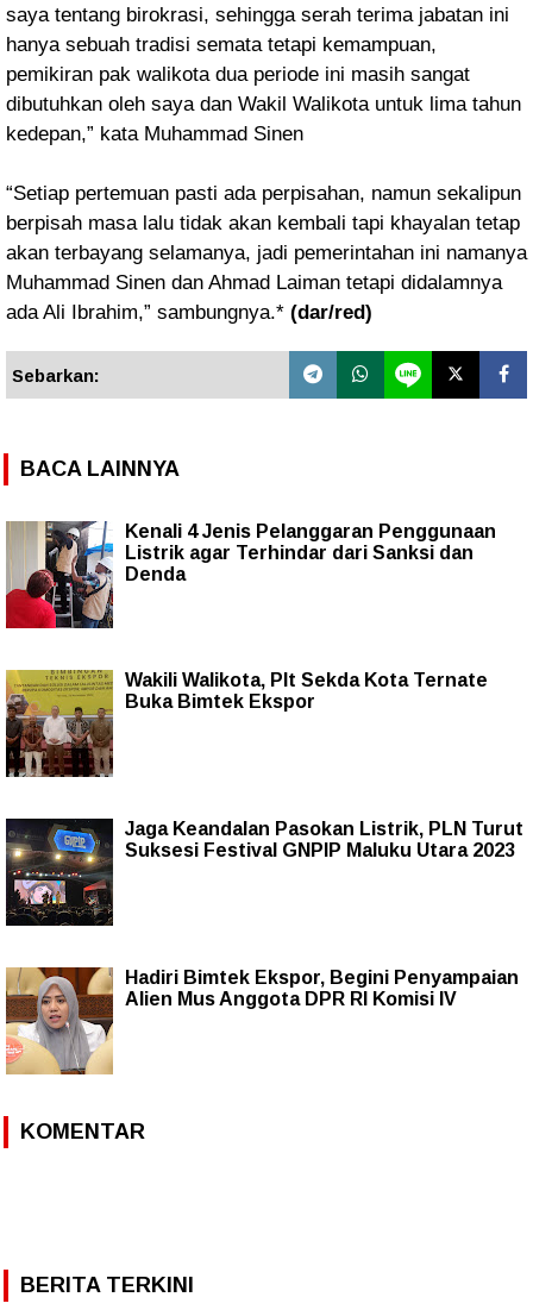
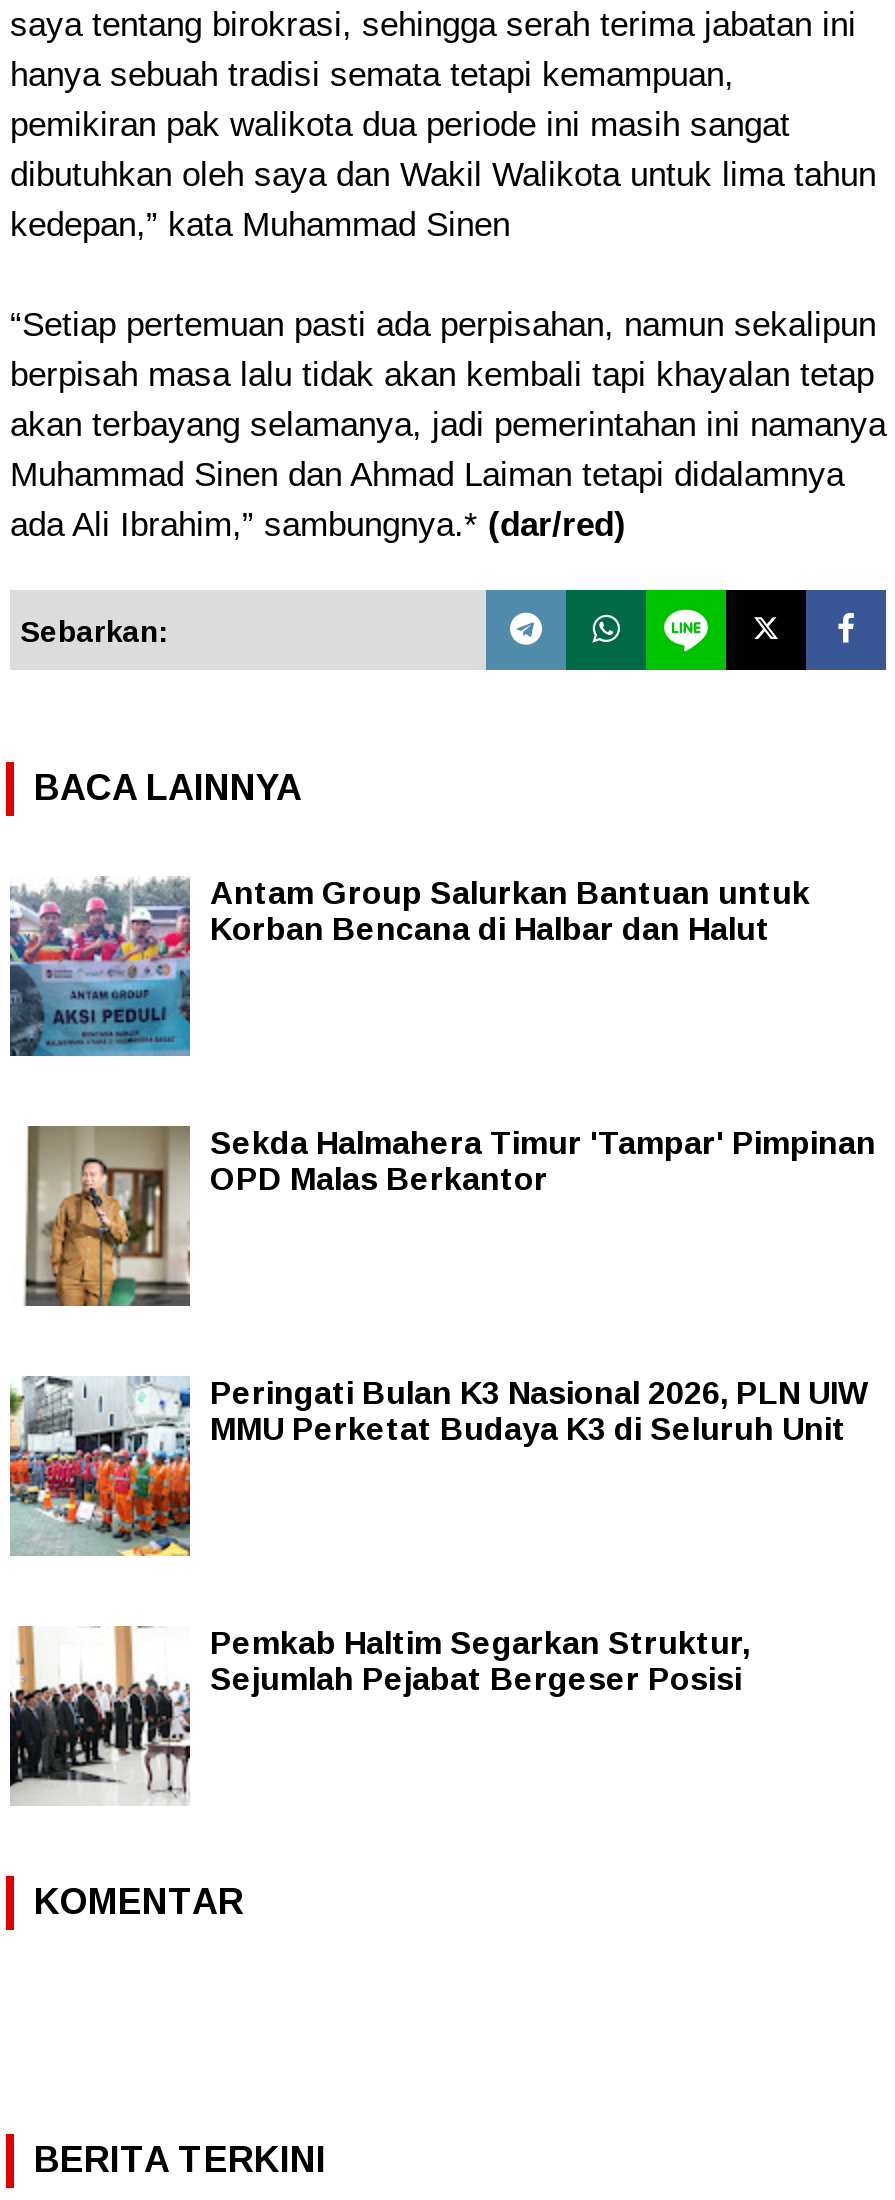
- [image]
- Kenali 4 Jenis Pelanggaran Penggunaan
- Listrik agar Terhindar dari Sanksi dan
- Denda
+ [image]
+ Antam Group Salurkan Bantuan untuk
+ Korban Bencana di Halbar dan Halut

- [image]
- Wakili Walikota, Plt Sekda Kota Ternate
- Buka Bimtek Ekspor
+ [image]
+ Sekda Halmahera Timur 'Tampar' Pimpinan
+ OPD Malas Berkantor

- [image]
- Jaga Keandalan Pasokan Listrik, PLN Turut
- Suksesi Festival GNPIP Maluku Utara 2023
+ [image]
+ Peringati Bulan K3 Nasional 2026, PLN UIW
+ MMU Perketat Budaya K3 di Seluruh Unit

- [image]
- Hadiri Bimtek Ekspor, Begini Penyampaian
- Alien Mus Anggota DPR RI Komisi IV
+ [image]
+ Pemkab Haltim Segarkan Struktur,
+ Sejumlah Pejabat Bergeser Posisi
